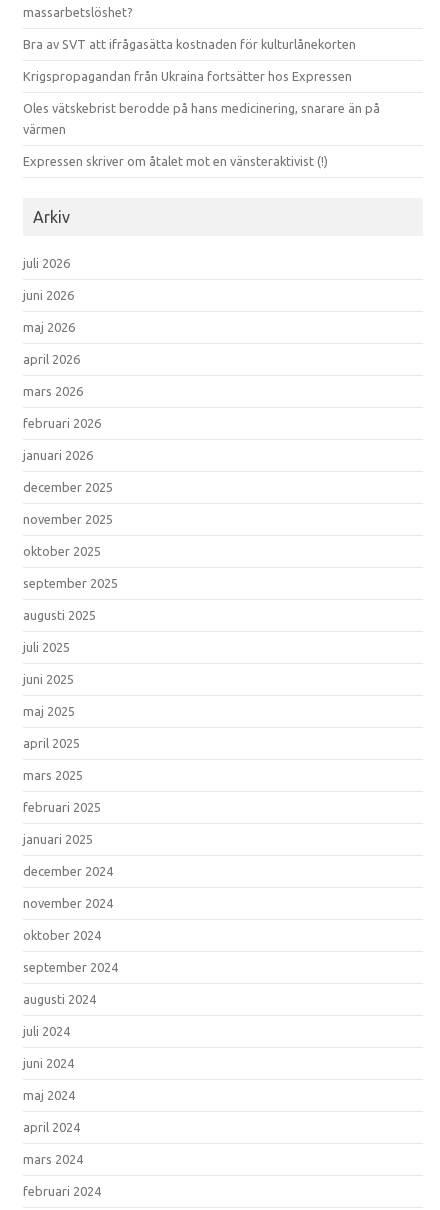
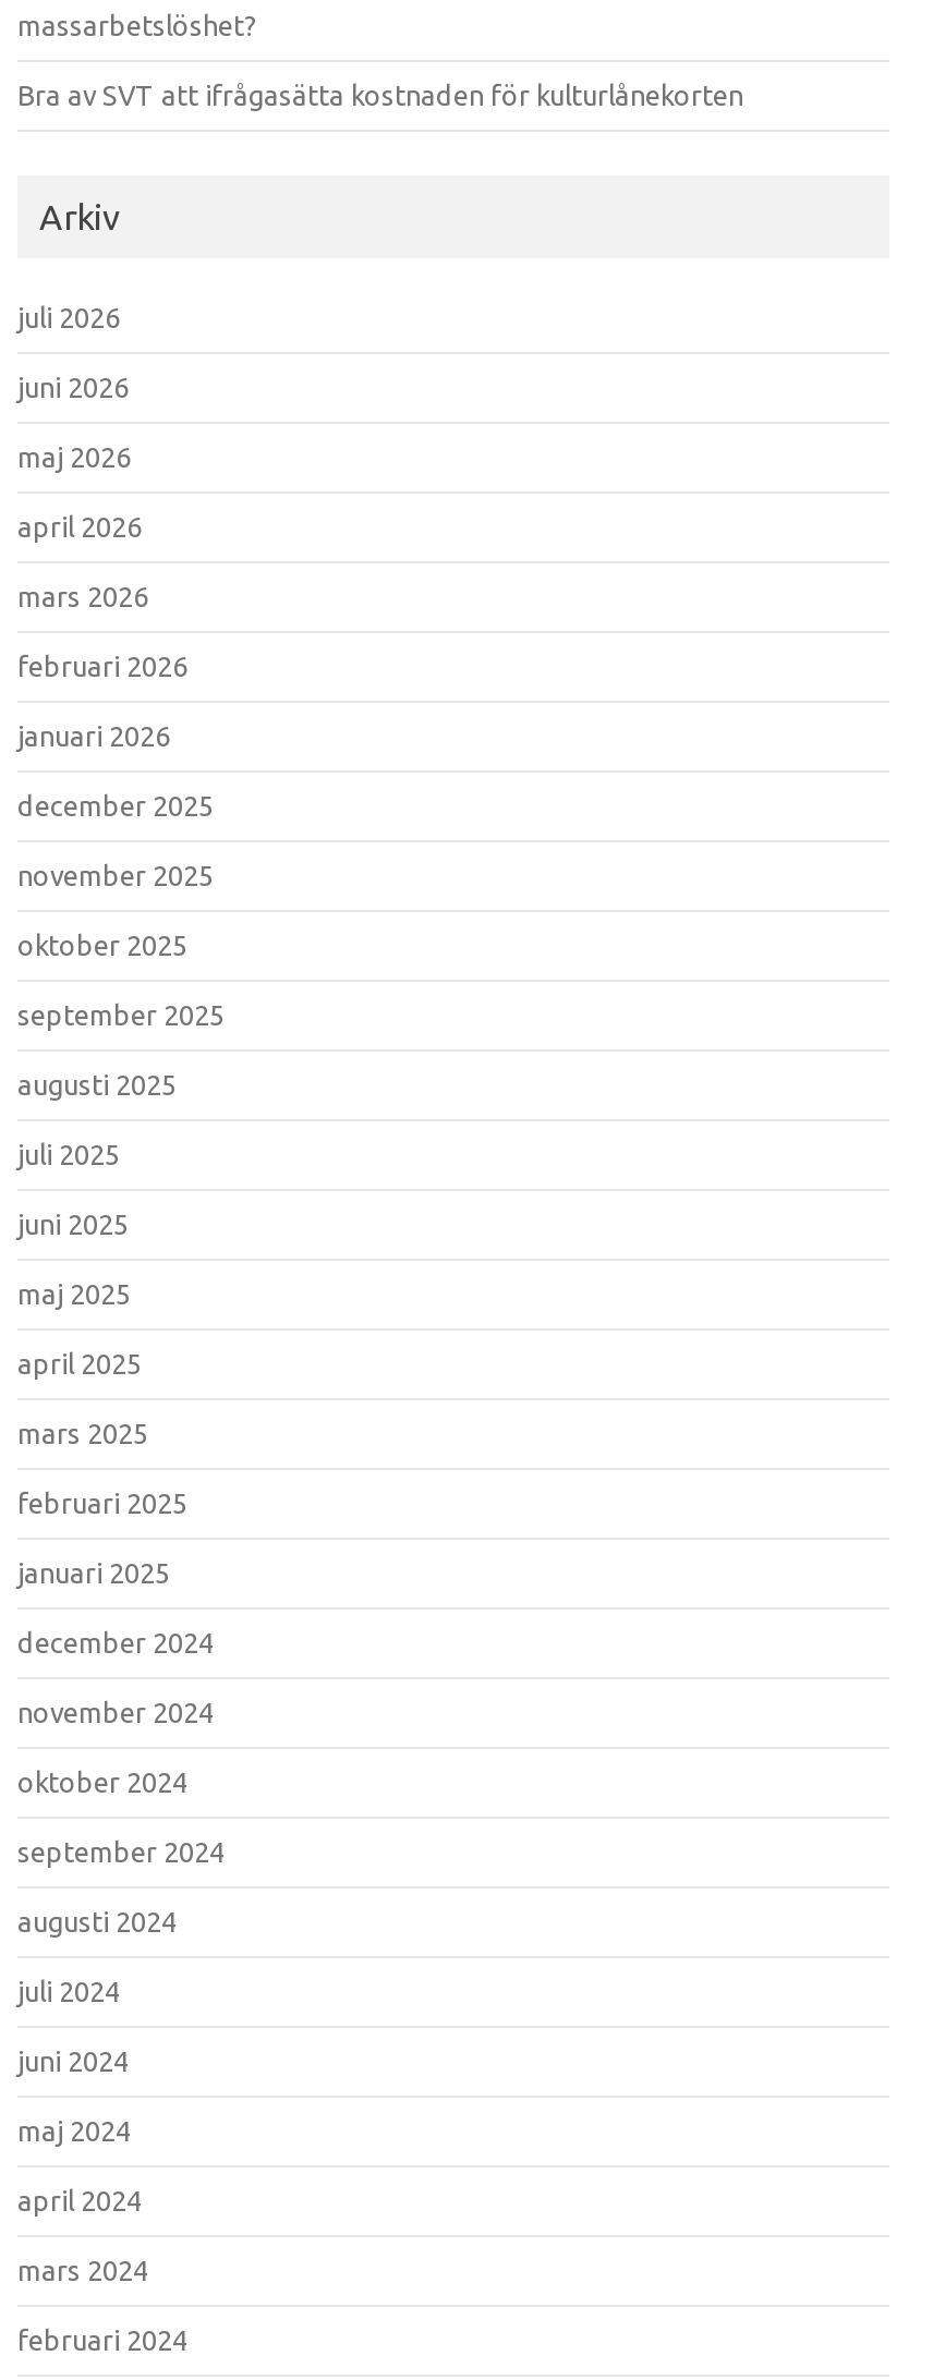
- Krigspropagandan från Ukraina fortsätter hos Expressen
- Oles vätskebrist berodde på hans medicinering, snarare än på
- värmen
- Expressen skriver om åtalet mot en vänsteraktivist (!)
